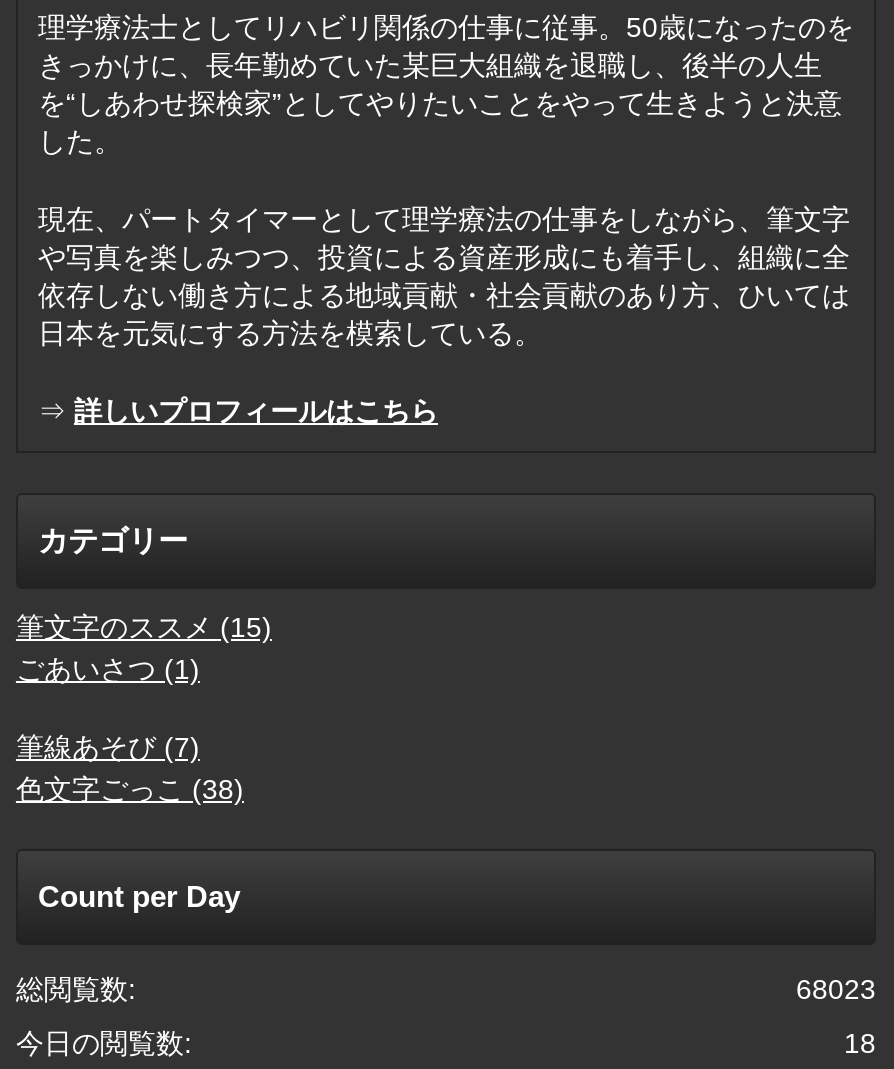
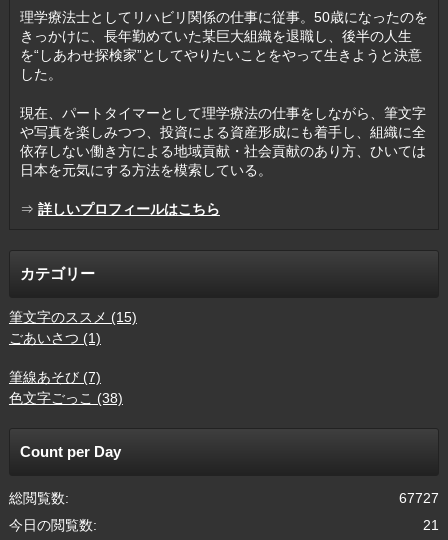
- 68023
+ 67727

- 18
+ 21
